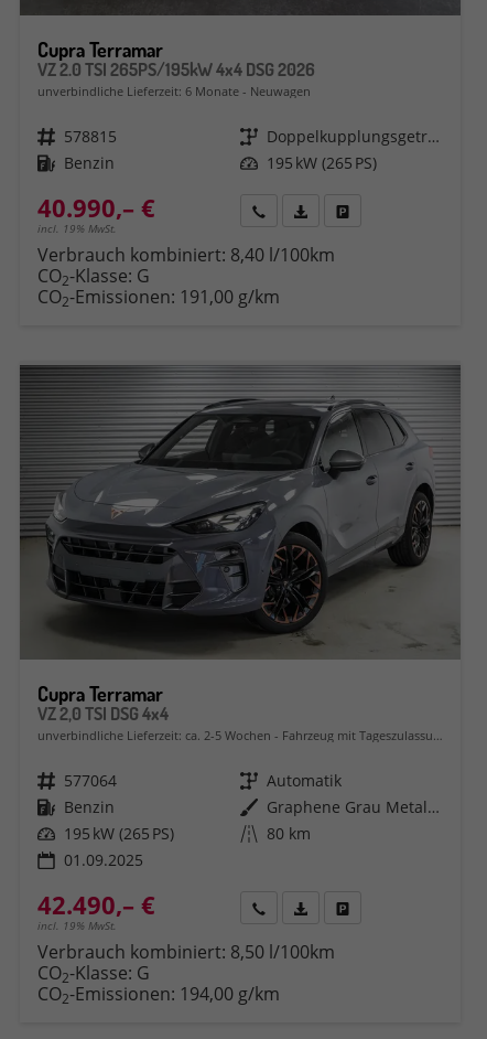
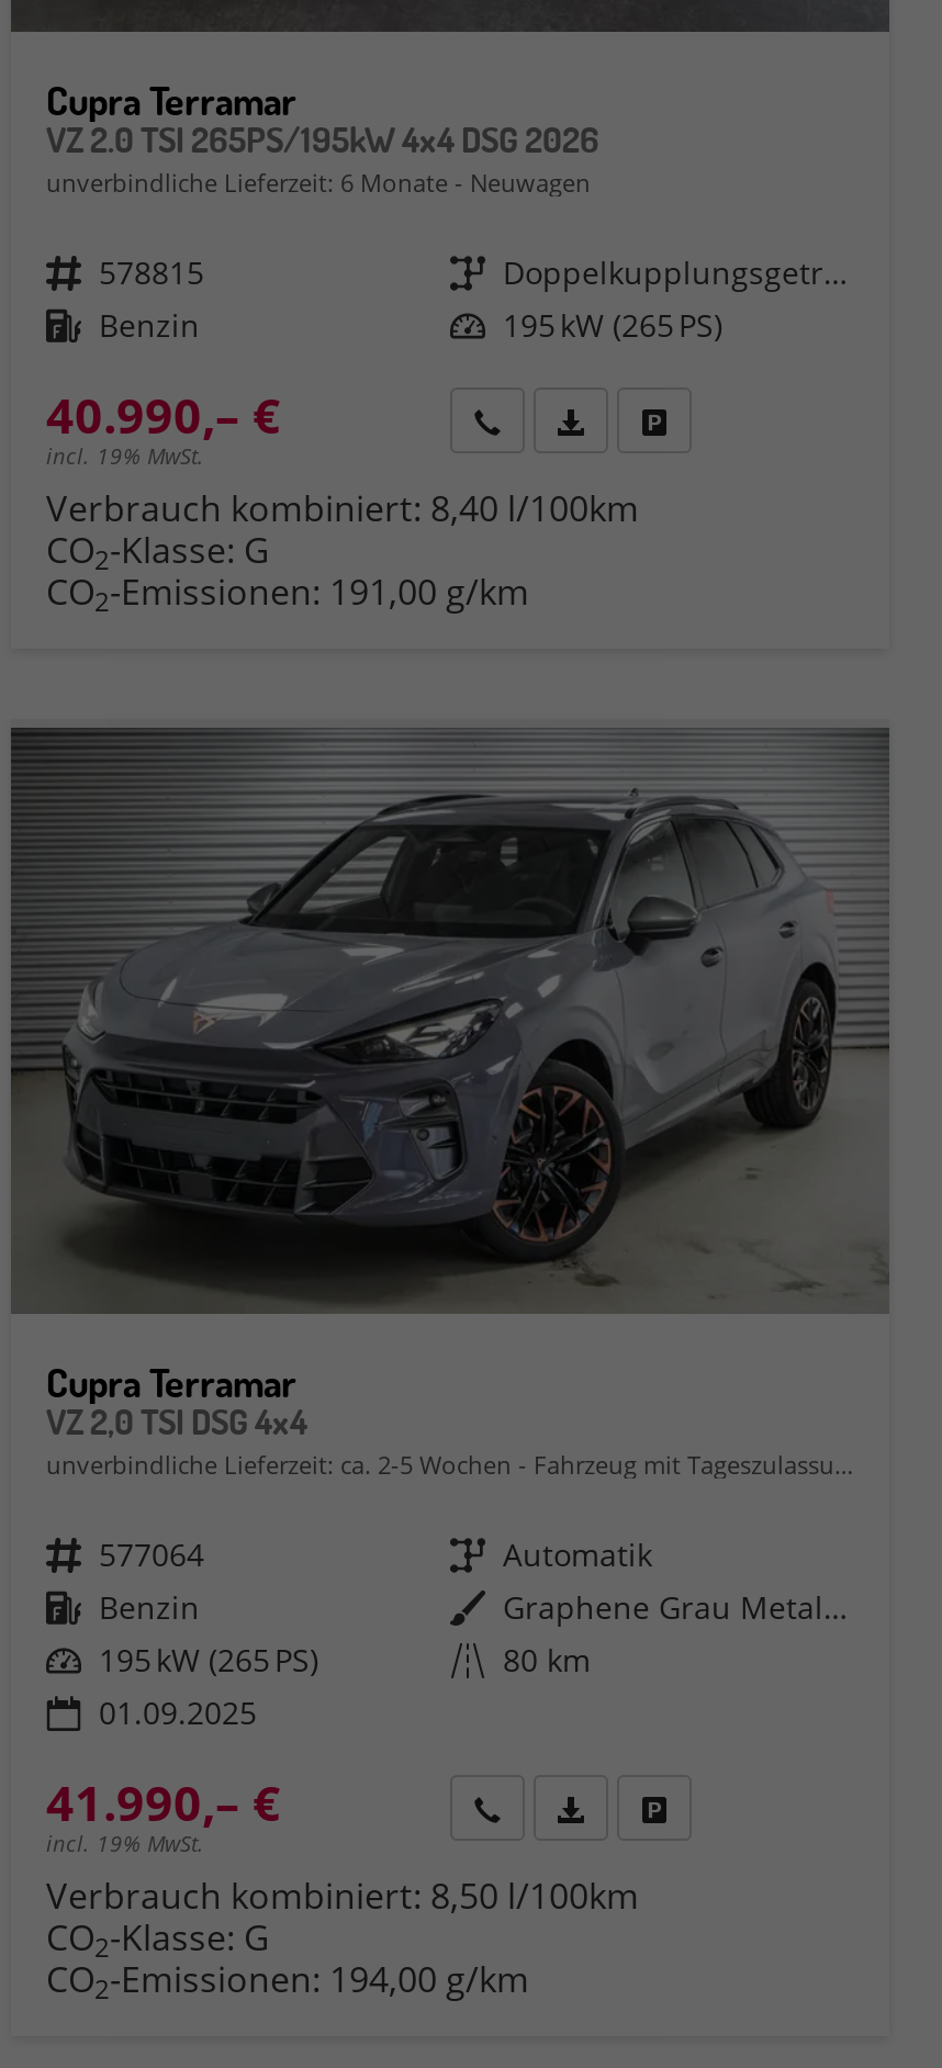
- 42.490,– €
+ 41.990,– €
